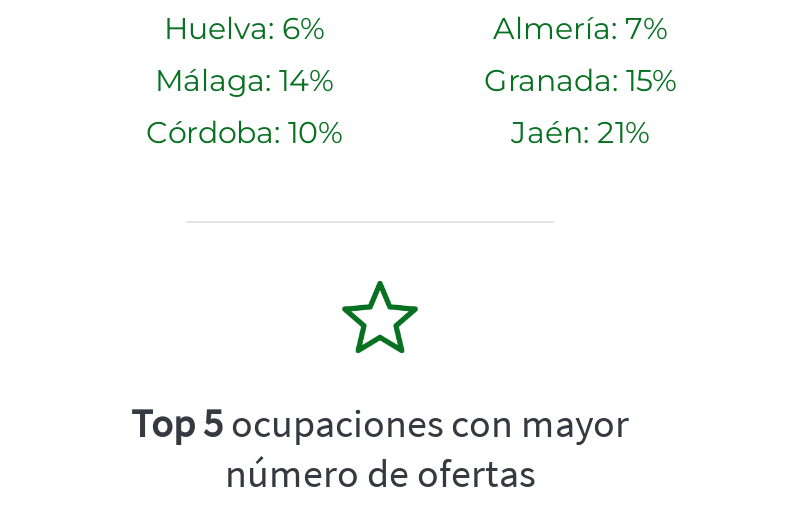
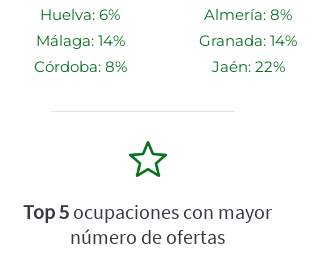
- Almería: 7%
+ Almería: 8%

- Granada: 15%
+ Granada: 14%

- Córdoba: 10%
+ Córdoba: 8%

- Jaén: 21%
+ Jaén: 22%
